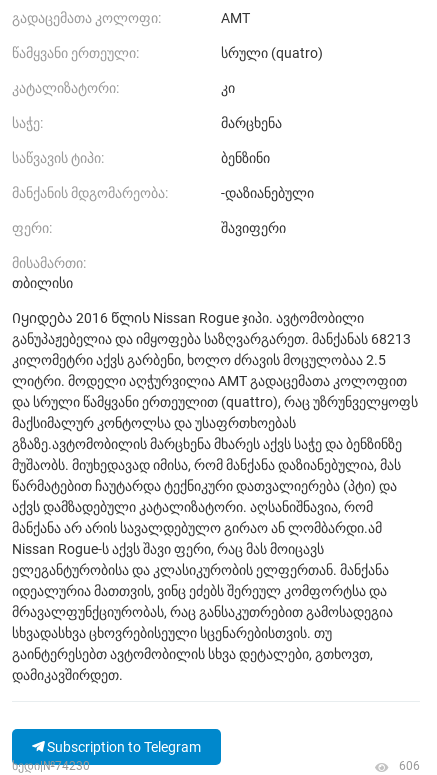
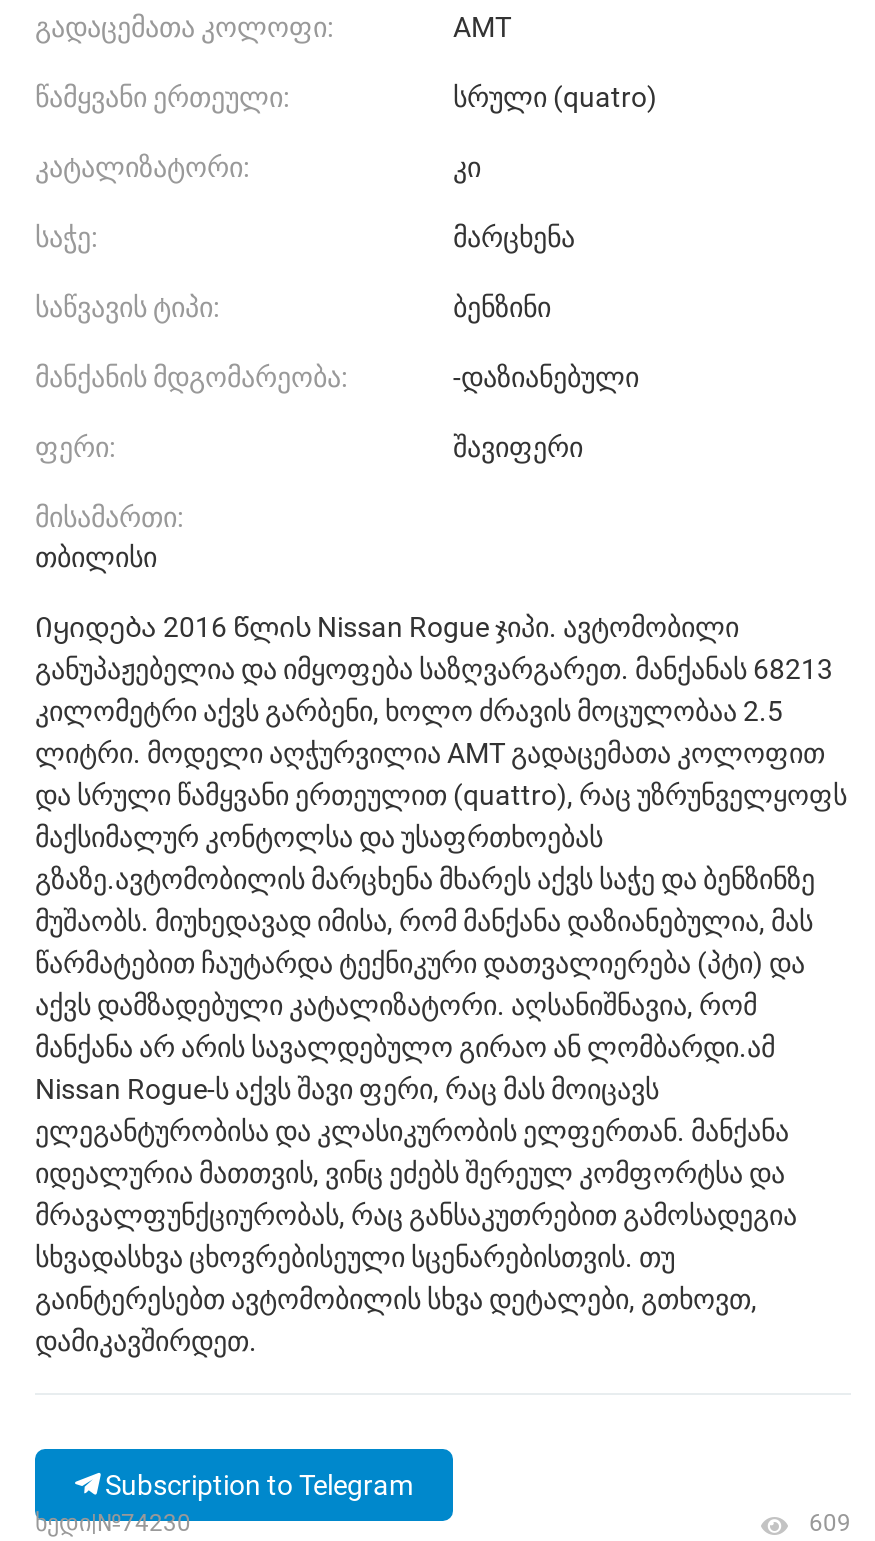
- 606
+ 609
